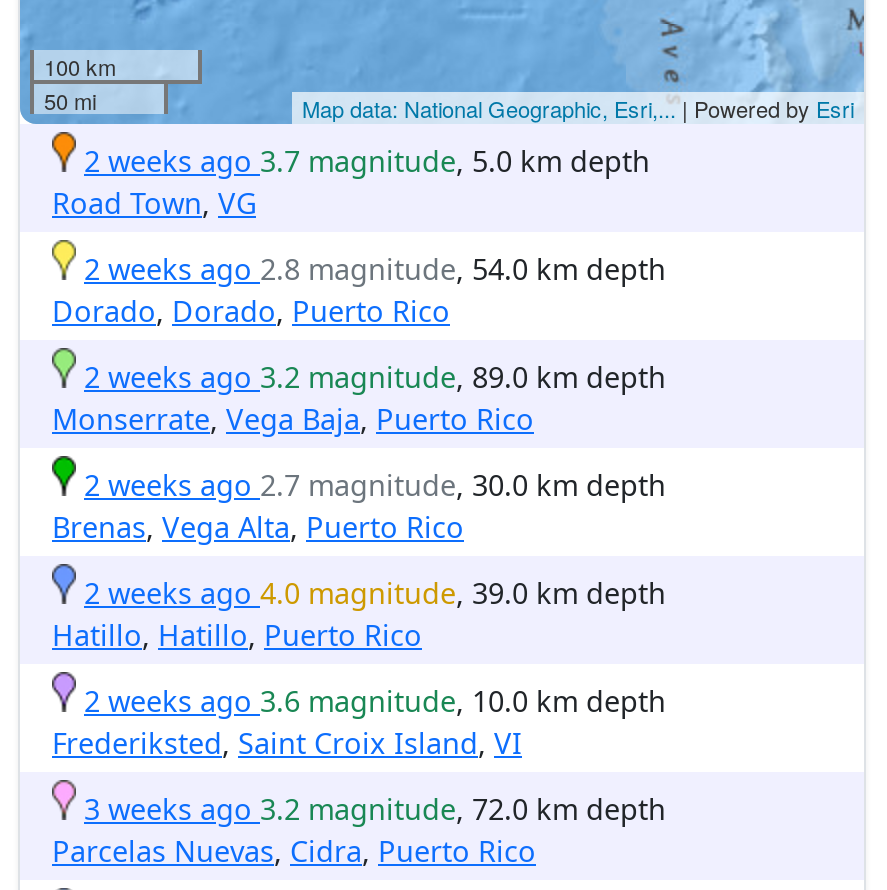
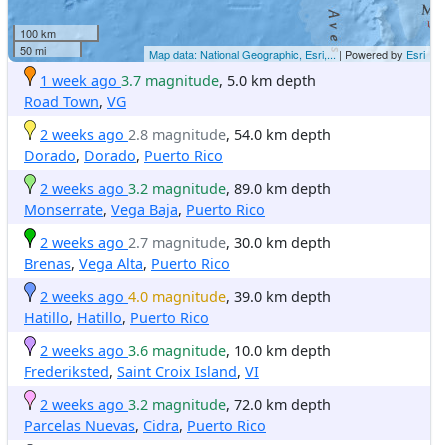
- 2 weeks ago 3.7 magnitude, 5.0 km depth
+ 1 week ago 3.7 magnitude, 5.0 km depth

- 3 weeks ago 3.2 magnitude, 72.0 km depth
+ 2 weeks ago 3.2 magnitude, 72.0 km depth
